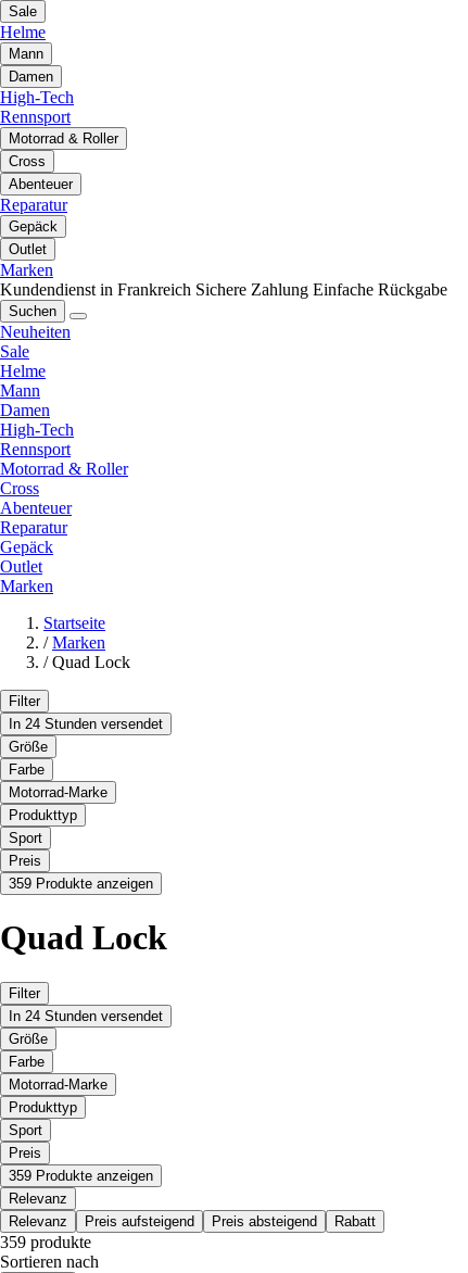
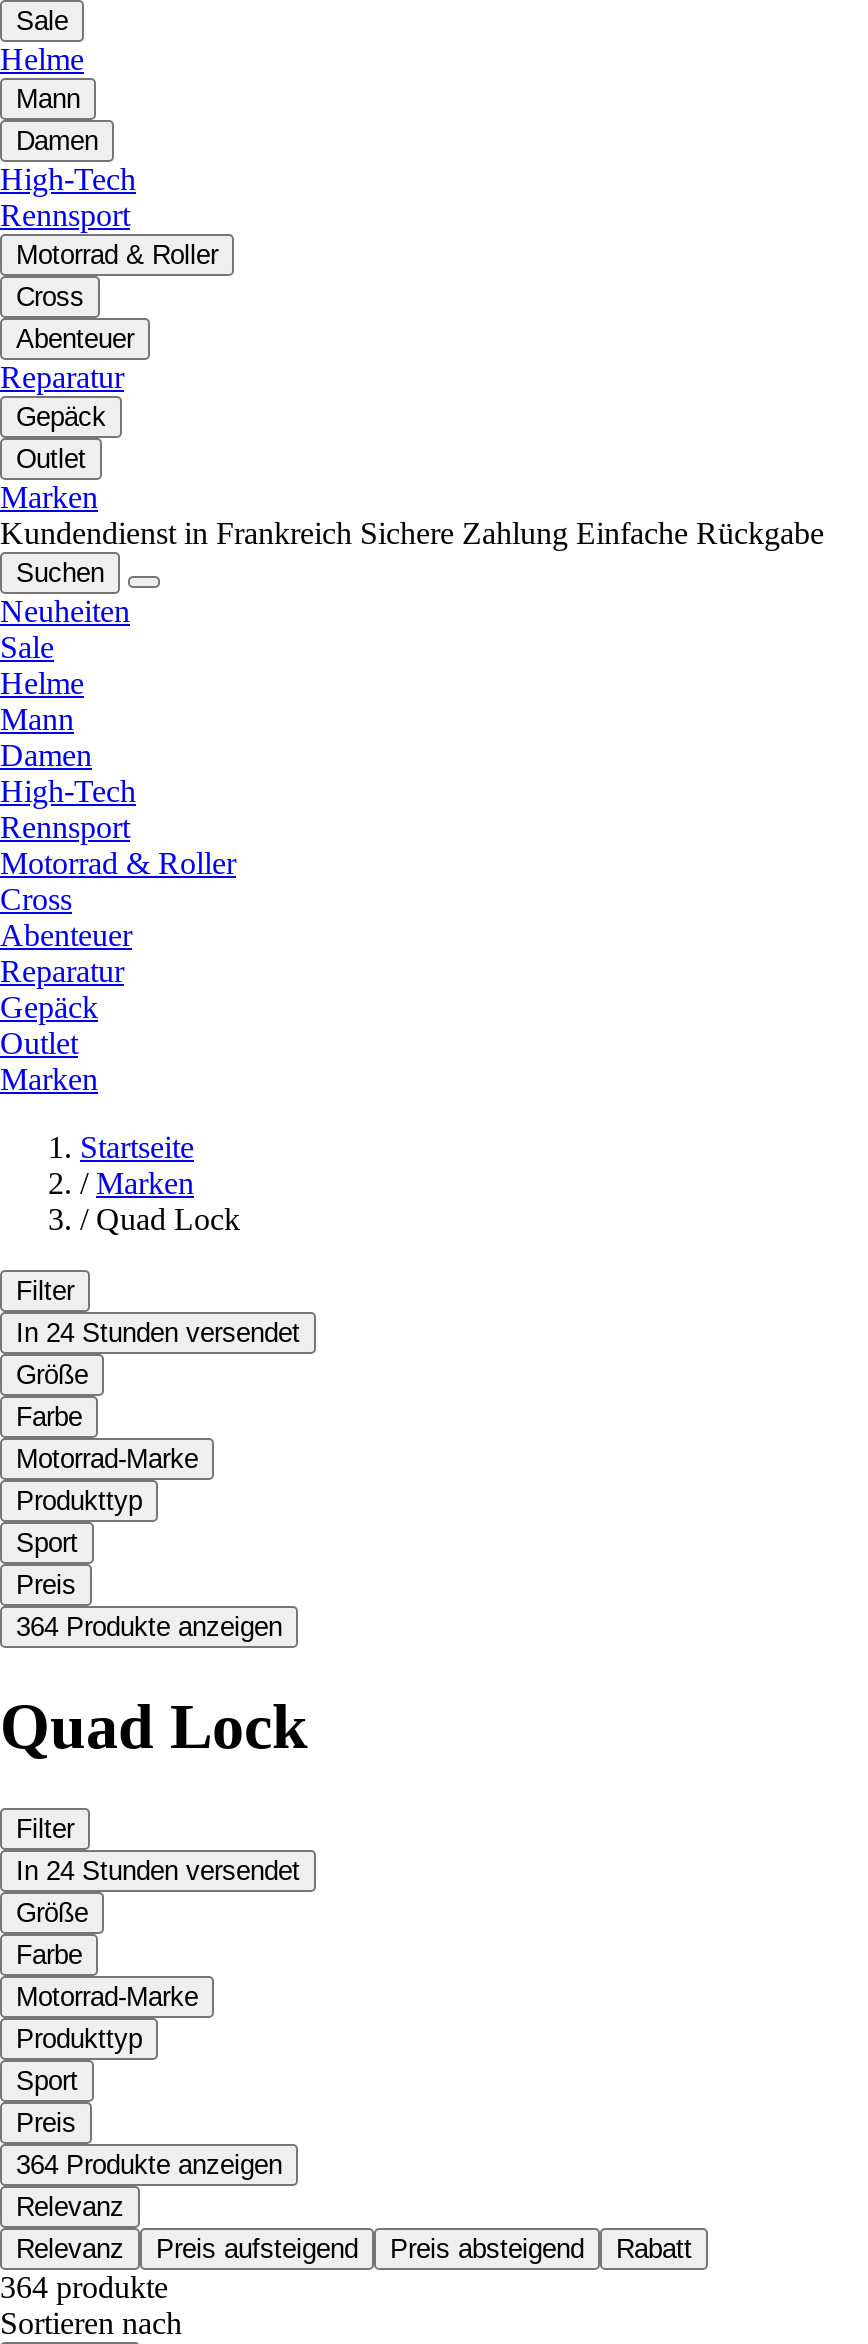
- 359 Produkte anzeigen
+ 364 Produkte anzeigen

- 359 Produkte anzeigen
+ 364 Produkte anzeigen

- 359 produkte
+ 364 produkte
